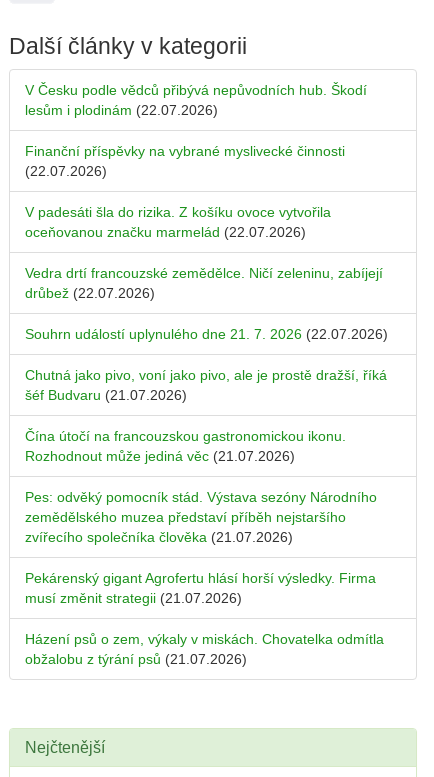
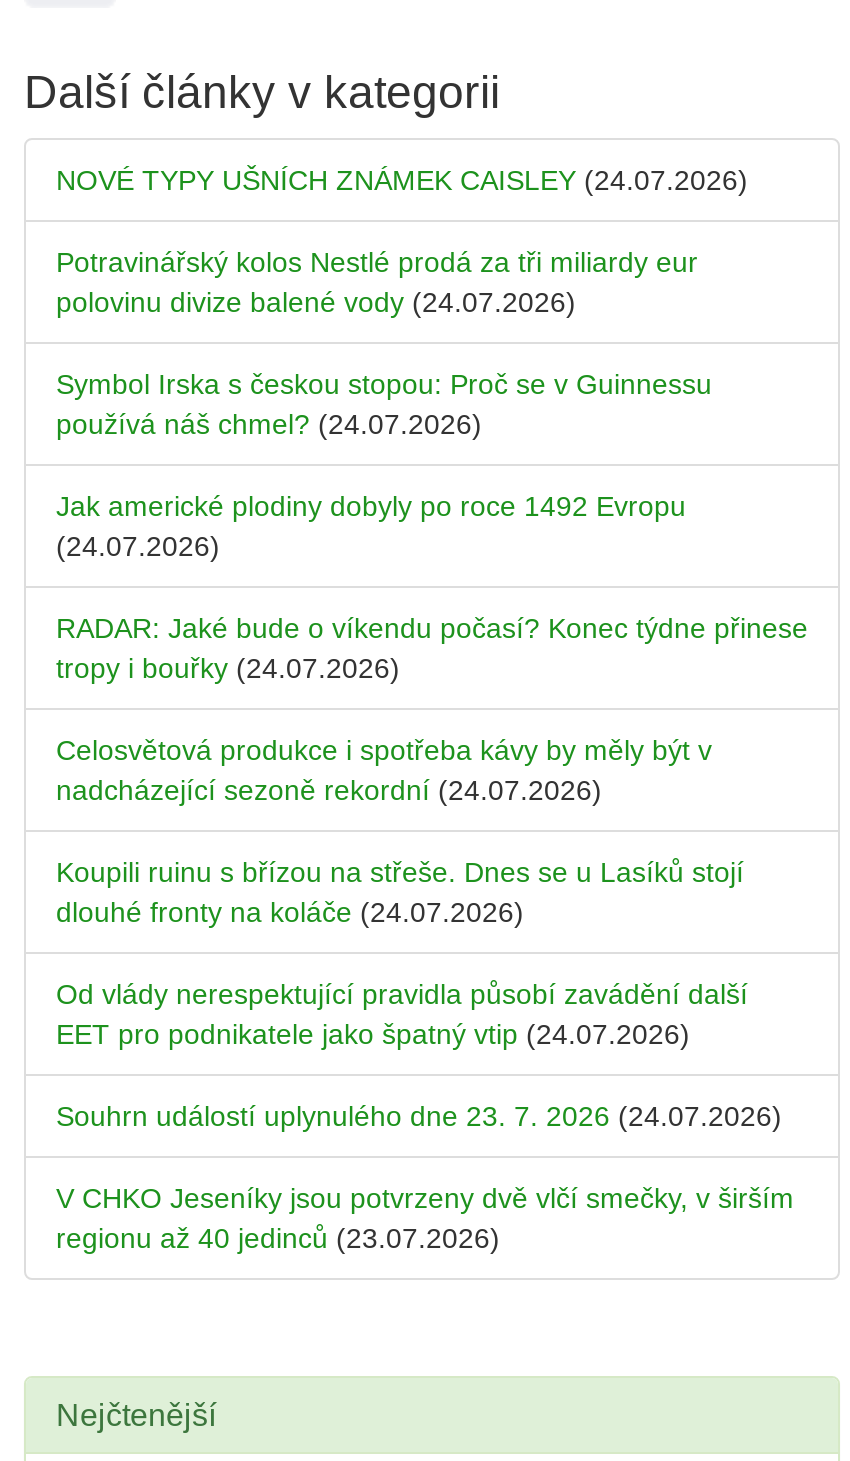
- V Česku podle vědců přibývá nepůvodních hub. Škodí
- lesům i plodinám (22.07.2026)
+ NOVÉ TYPY UŠNÍCH ZNÁMEK CAISLEY (24.07.2026)

- Finanční příspěvky na vybrané myslivecké činnosti
- (22.07.2026)
+ Potravinářský kolos Nestlé prodá za tři miliardy eur
+ polovinu divize balené vody (24.07.2026)

- V padesáti šla do rizika. Z košíku ovoce vytvořila
- oceňovanou značku marmelád (22.07.2026)
+ Symbol Irska s českou stopou: Proč se v Guinnessu
+ používá náš chmel? (24.07.2026)

- Vedra drtí francouzské zemědělce. Ničí zeleninu, zabíjejí
- drůbež (22.07.2026)
+ Jak americké plodiny dobyly po roce 1492 Evropu
+ (24.07.2026)

- Souhrn událostí uplynulého dne 21. 7. 2026 (22.07.2026)
+ RADAR: Jaké bude o víkendu počasí? Konec týdne přinese
+ tropy i bouřky (24.07.2026)

- Chutná jako pivo, voní jako pivo, ale je prostě dražší, říká
- šéf Budvaru (21.07.2026)
+ Celosvětová produkce i spotřeba kávy by měly být v
+ nadcházející sezoně rekordní (24.07.2026)

- Čína útočí na francouzskou gastronomickou ikonu.
- Rozhodnout může jediná věc (21.07.2026)
+ Koupili ruinu s břízou na střeše. Dnes se u Lasíků stojí
+ dlouhé fronty na koláče (24.07.2026)

- Pes: odvěký pomocník stád. Výstava sezóny Národního
- zemědělského muzea představí příběh nejstaršího
- zvířecího společníka člověka (21.07.2026)
+ Od vlády nerespektující pravidla působí zavádění další
+ EET pro podnikatele jako špatný vtip (24.07.2026)

- Pekárenský gigant Agrofertu hlásí horší výsledky. Firma
- musí změnit strategii (21.07.2026)
+ Souhrn událostí uplynulého dne 23. 7. 2026 (24.07.2026)

- Házení psů o zem, výkaly v miskách. Chovatelka odmítla
- obžalobu z týrání psů (21.07.2026)
+ V CHKO Jeseníky jsou potvrzeny dvě vlčí smečky, v širším
+ regionu až 40 jedinců (23.07.2026)
